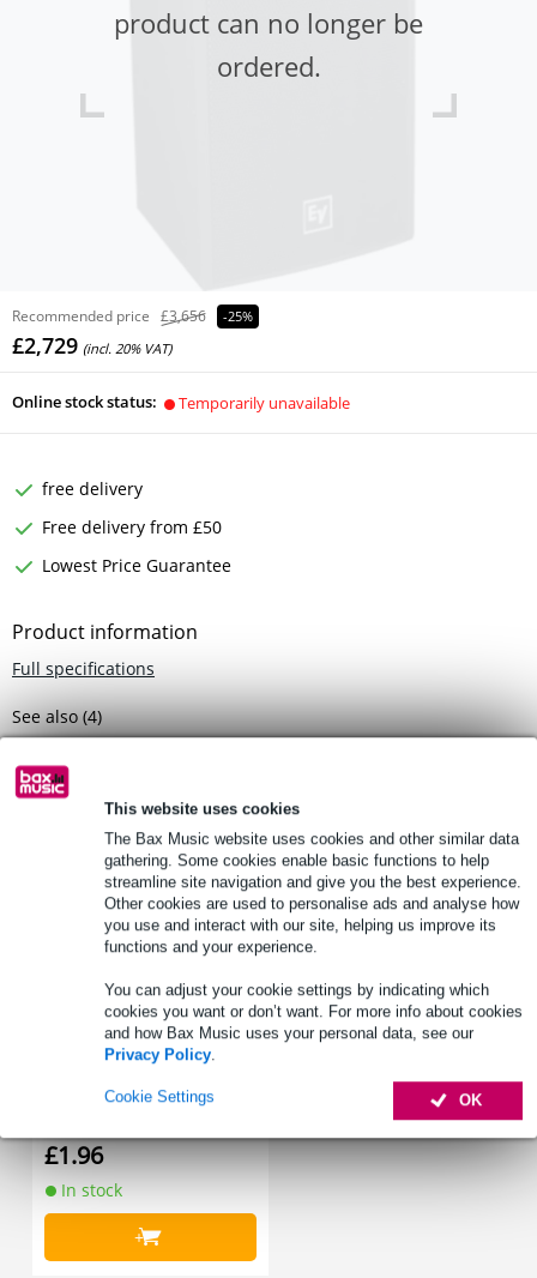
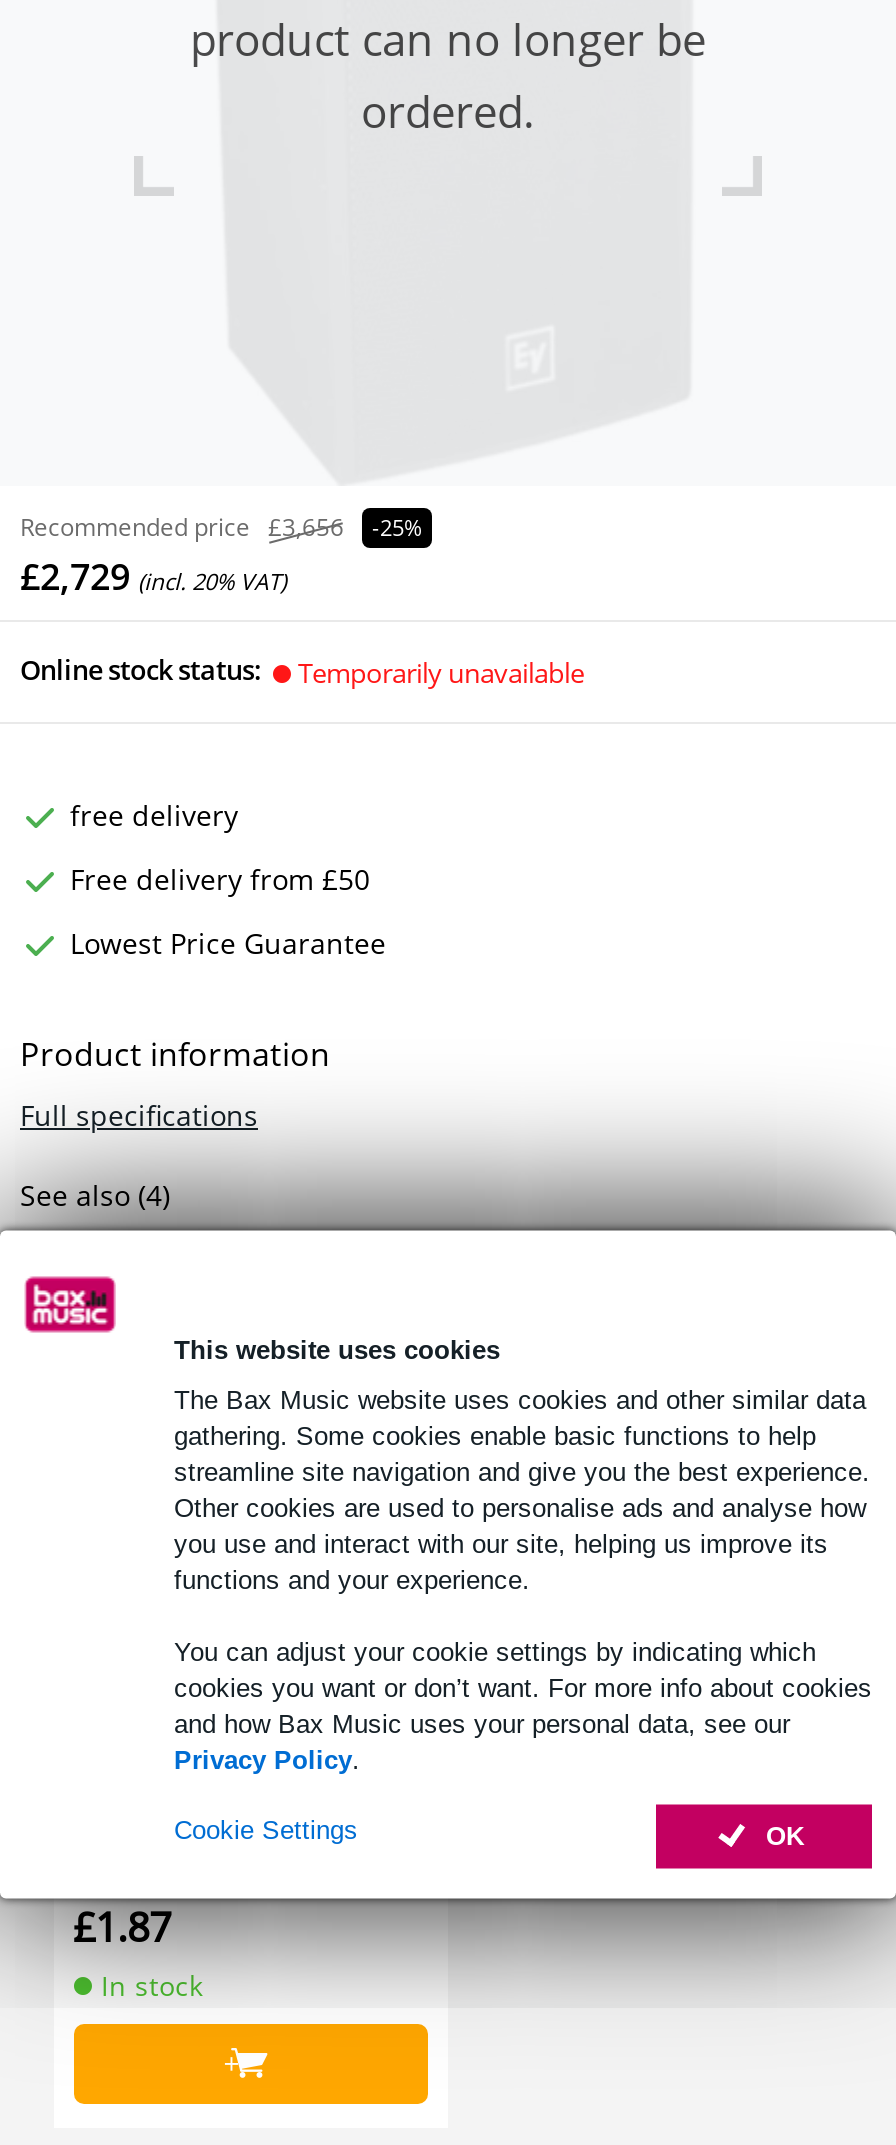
- £1.96
+ £1.87
